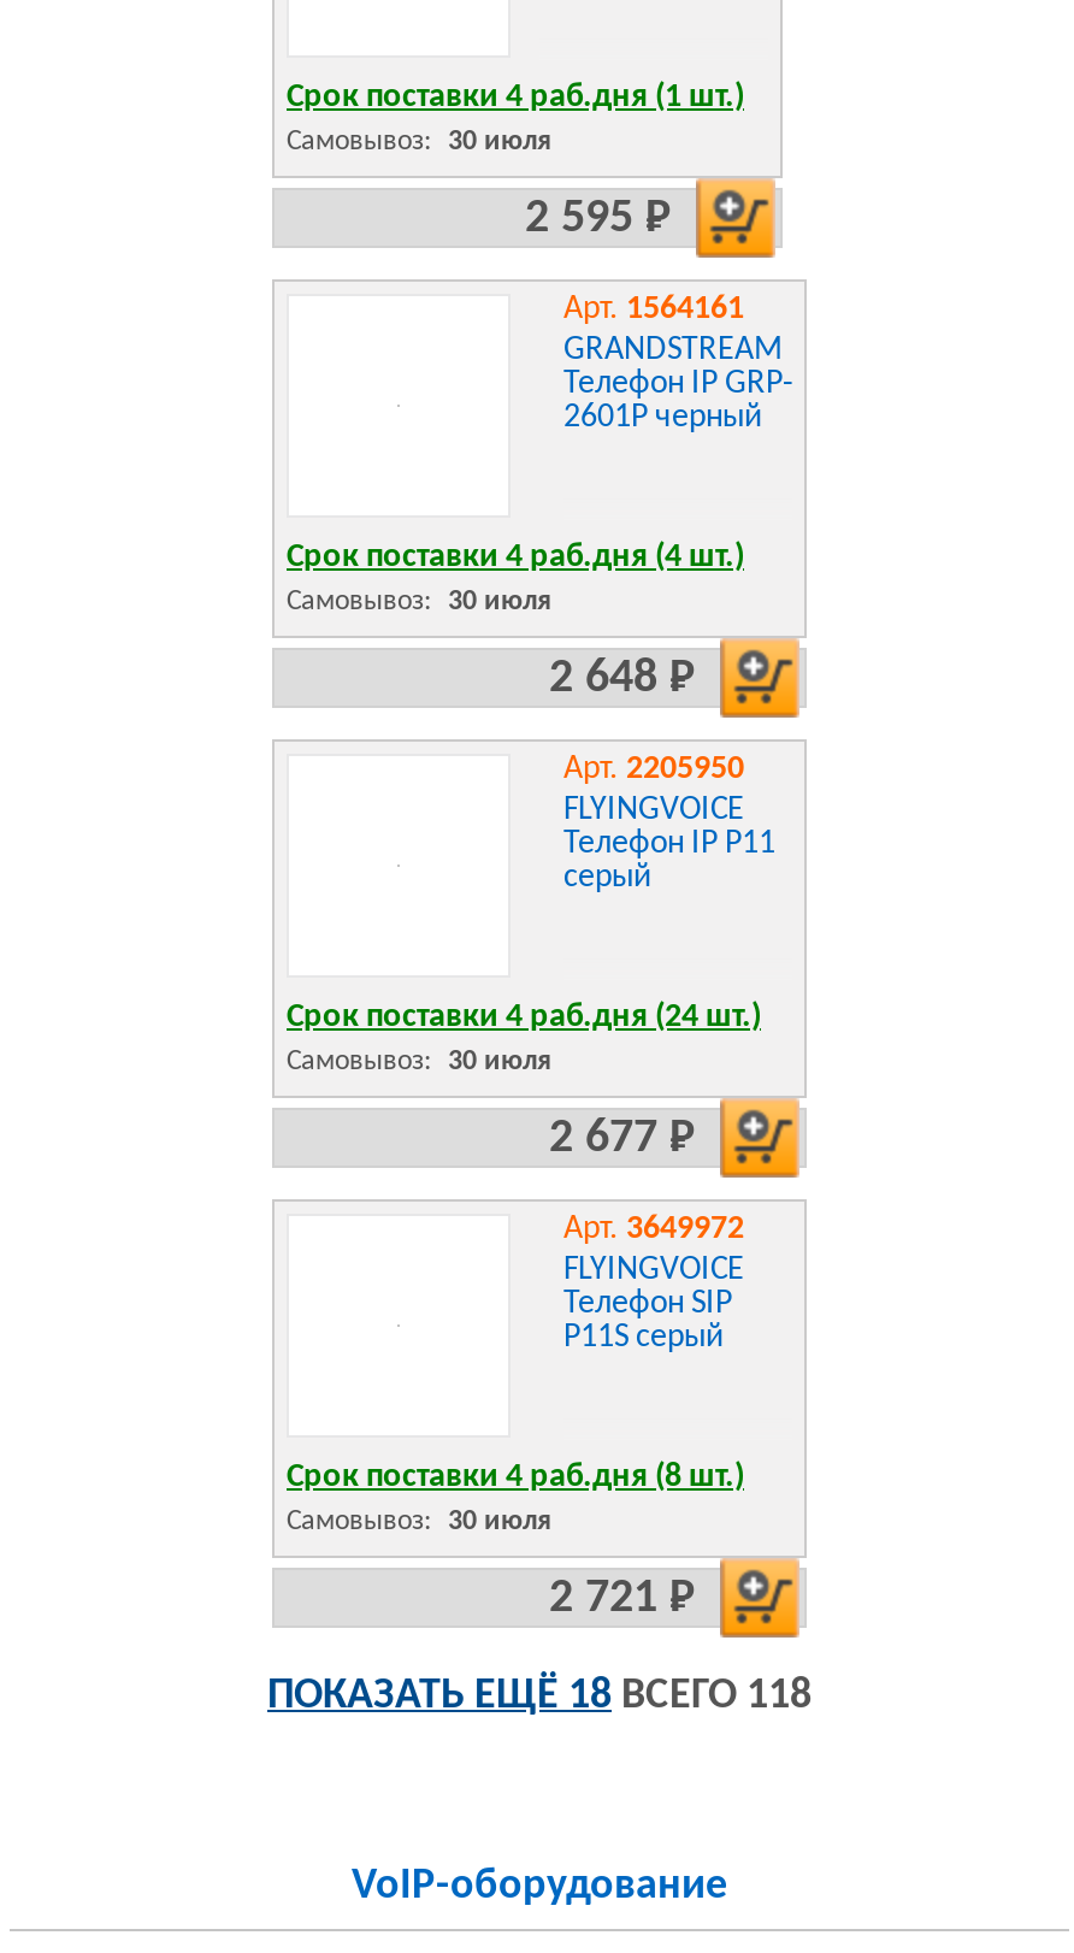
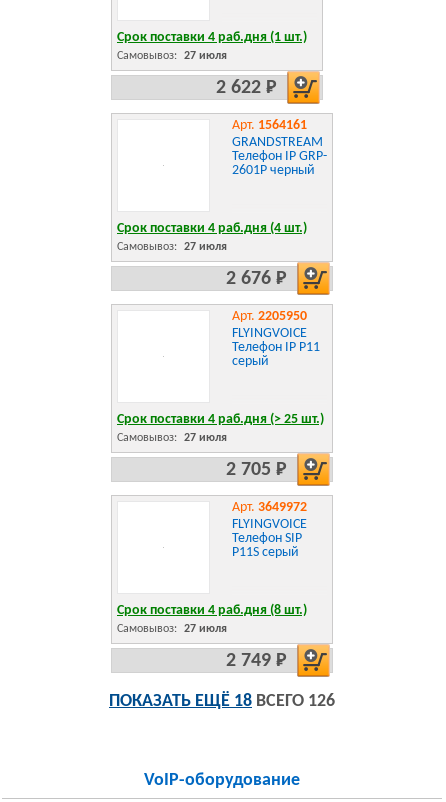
- Самовывоз: 30 июля
+ Самовывоз: 27 июля

- 2 595 Р
+ 2 622 Р

- Самовывоз: 30 июля
+ Самовывоз: 27 июля

- 2 648 Р
+ 2 676 Р

- Срок поставки 4 раб.дня (24 шт.)
- Самовывоз: 30 июля
+ Срок поставки 4 раб.дня (> 25 шт.)
+ Самовывоз: 27 июля

- 2 677 Р
+ 2 705 Р

- Самовывоз: 30 июля
+ Самовывоз: 27 июля

- 2 721 Р
+ 2 749 Р

- ПОКАЗАТЬ ЕЩЁ 18 ВСЕГО 118
+ ПОКАЗАТЬ ЕЩЁ 18 ВСЕГО 126
